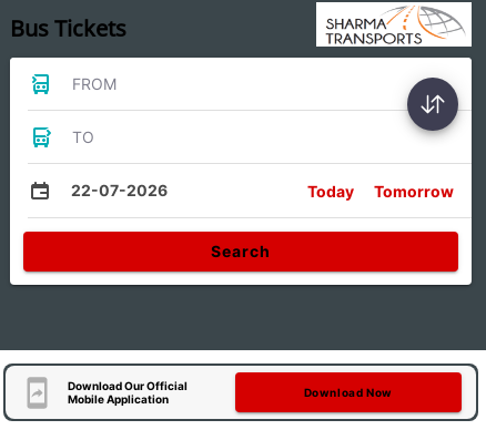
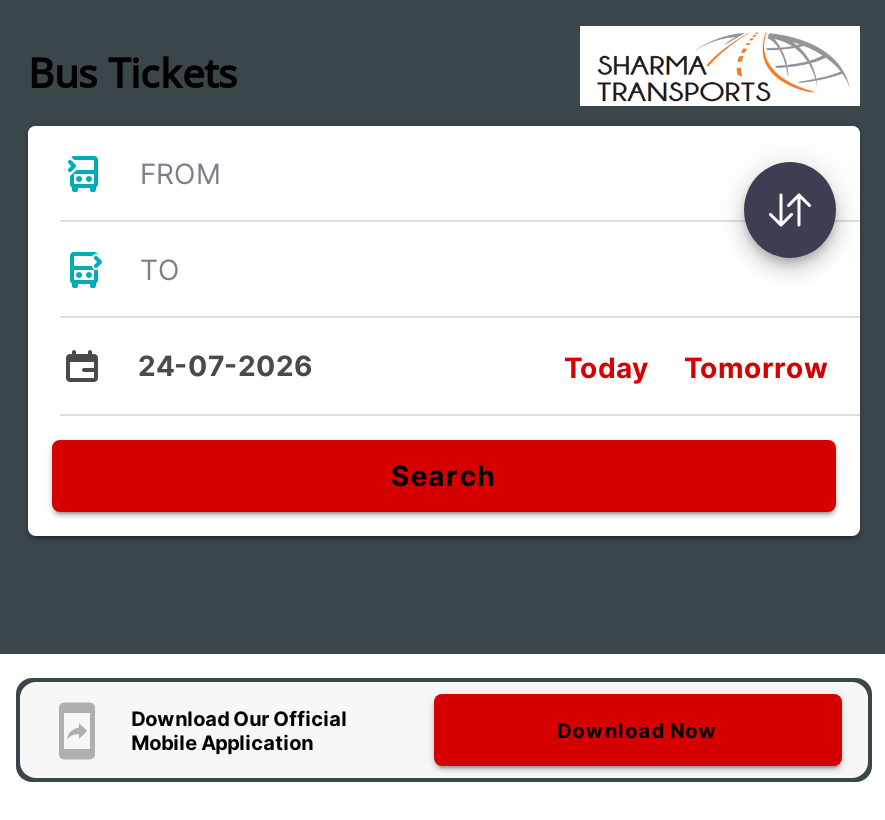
- 22-07-2026
+ 24-07-2026
